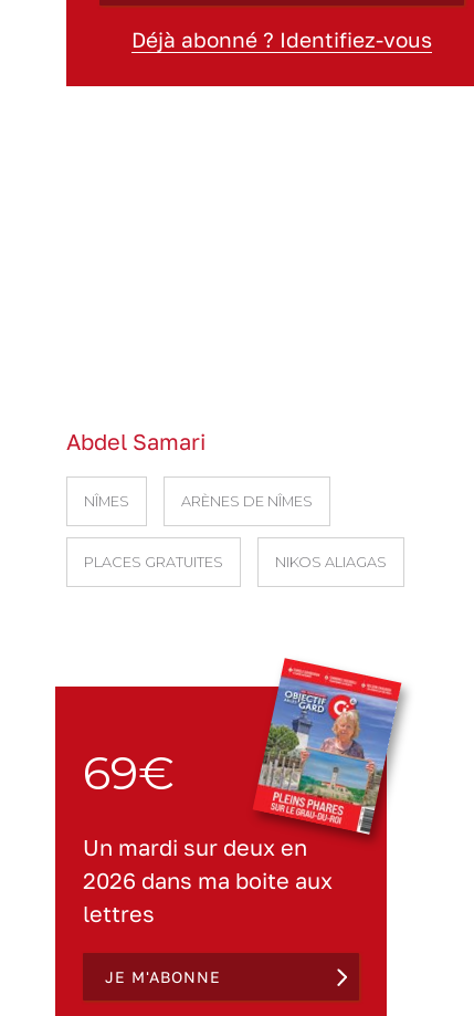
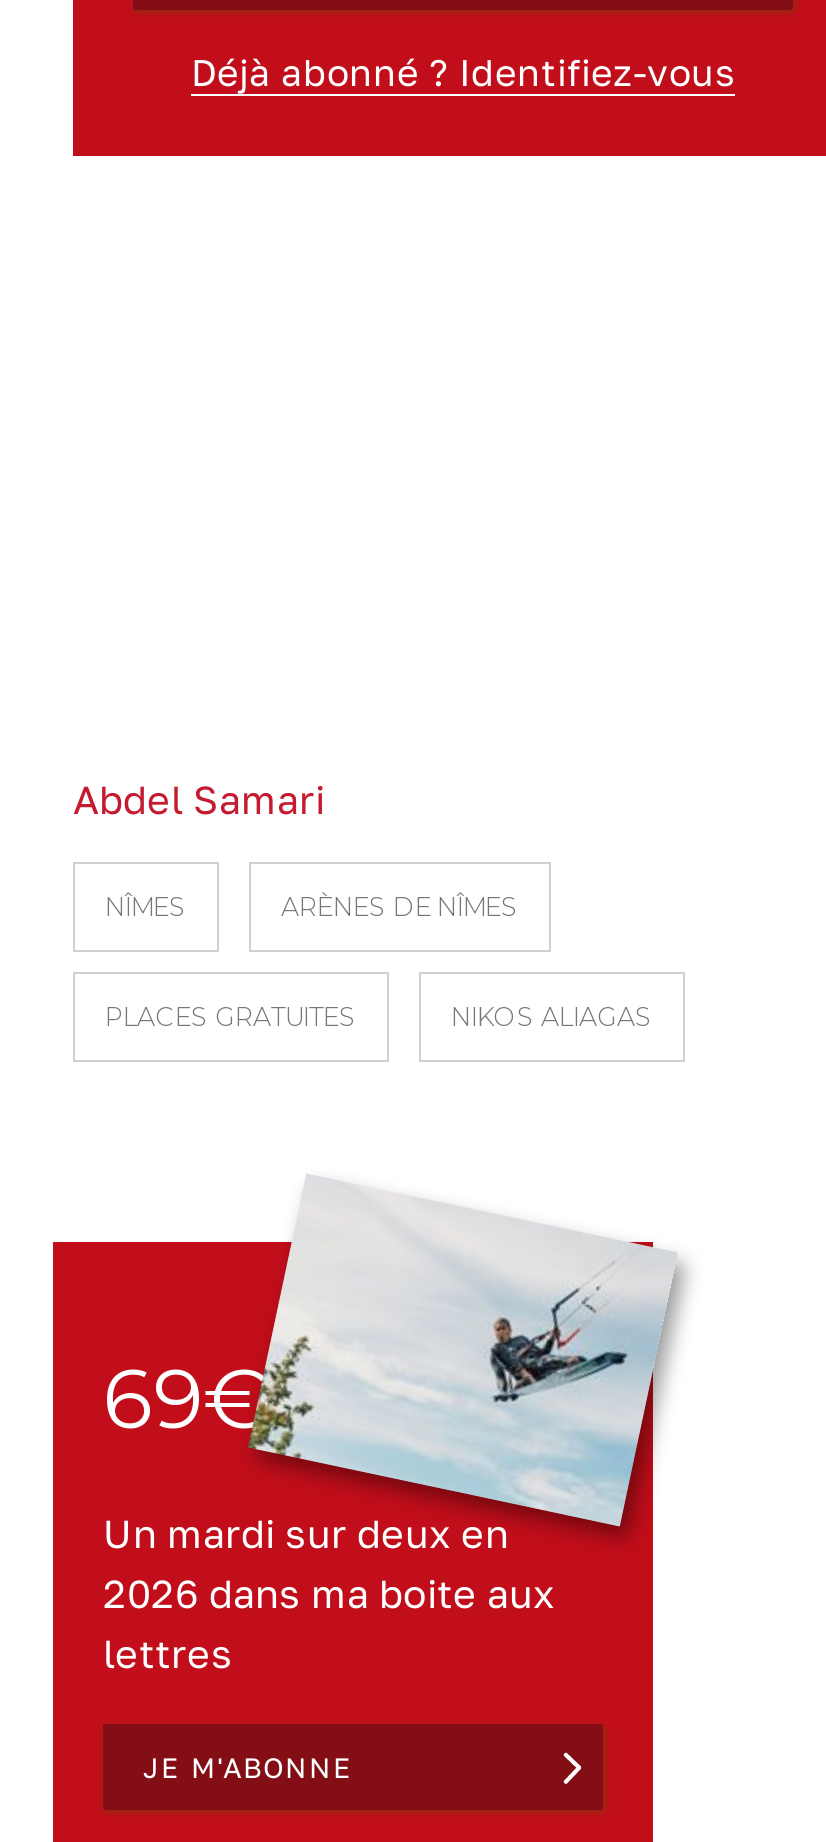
- [image]
+ [image]
